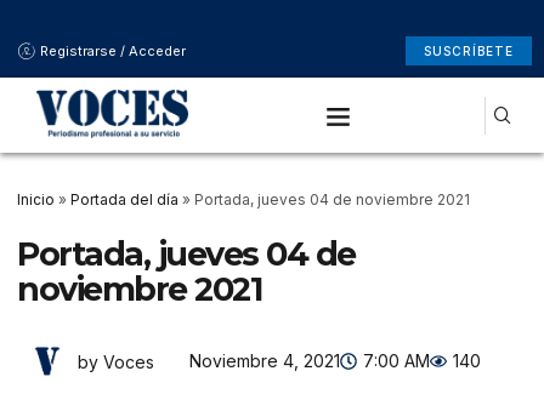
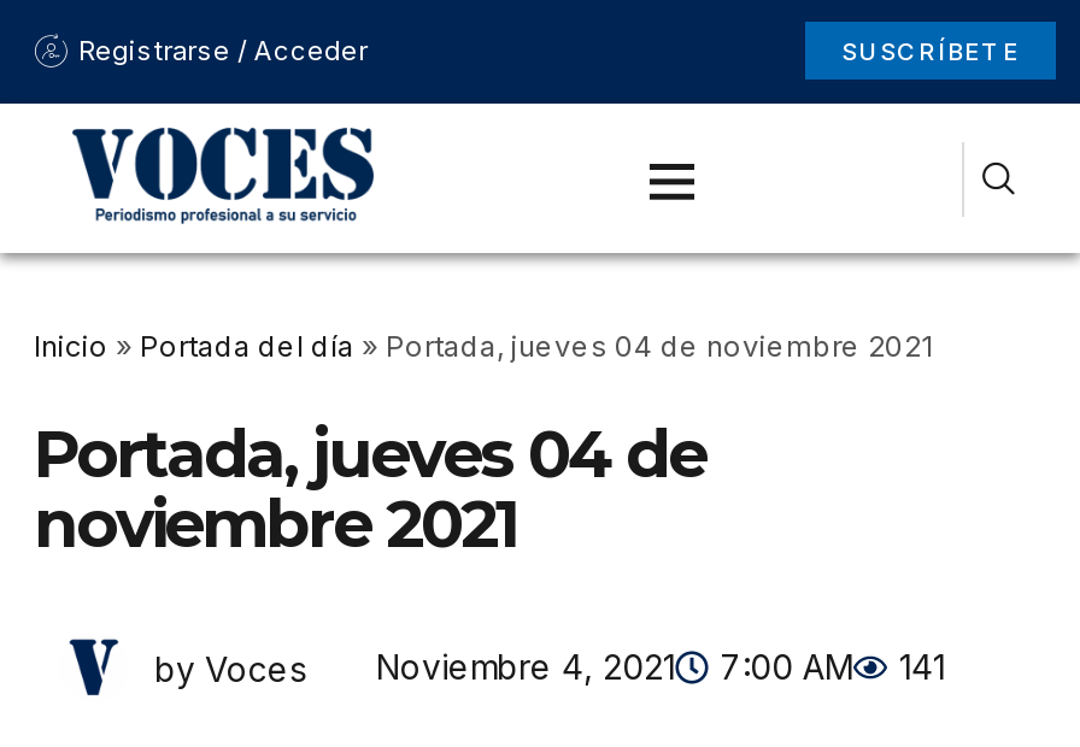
- by Voces Noviembre 4, 2021 7:00 AM 140
+ by Voces Noviembre 4, 2021 7:00 AM 141
